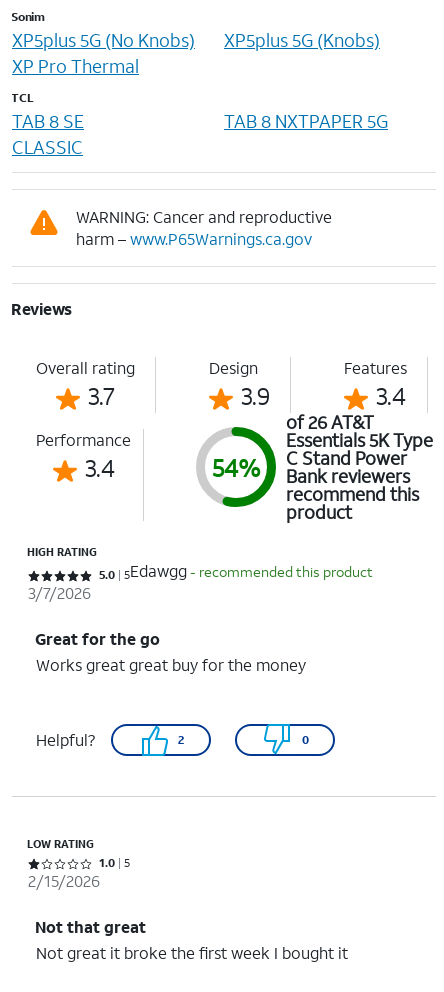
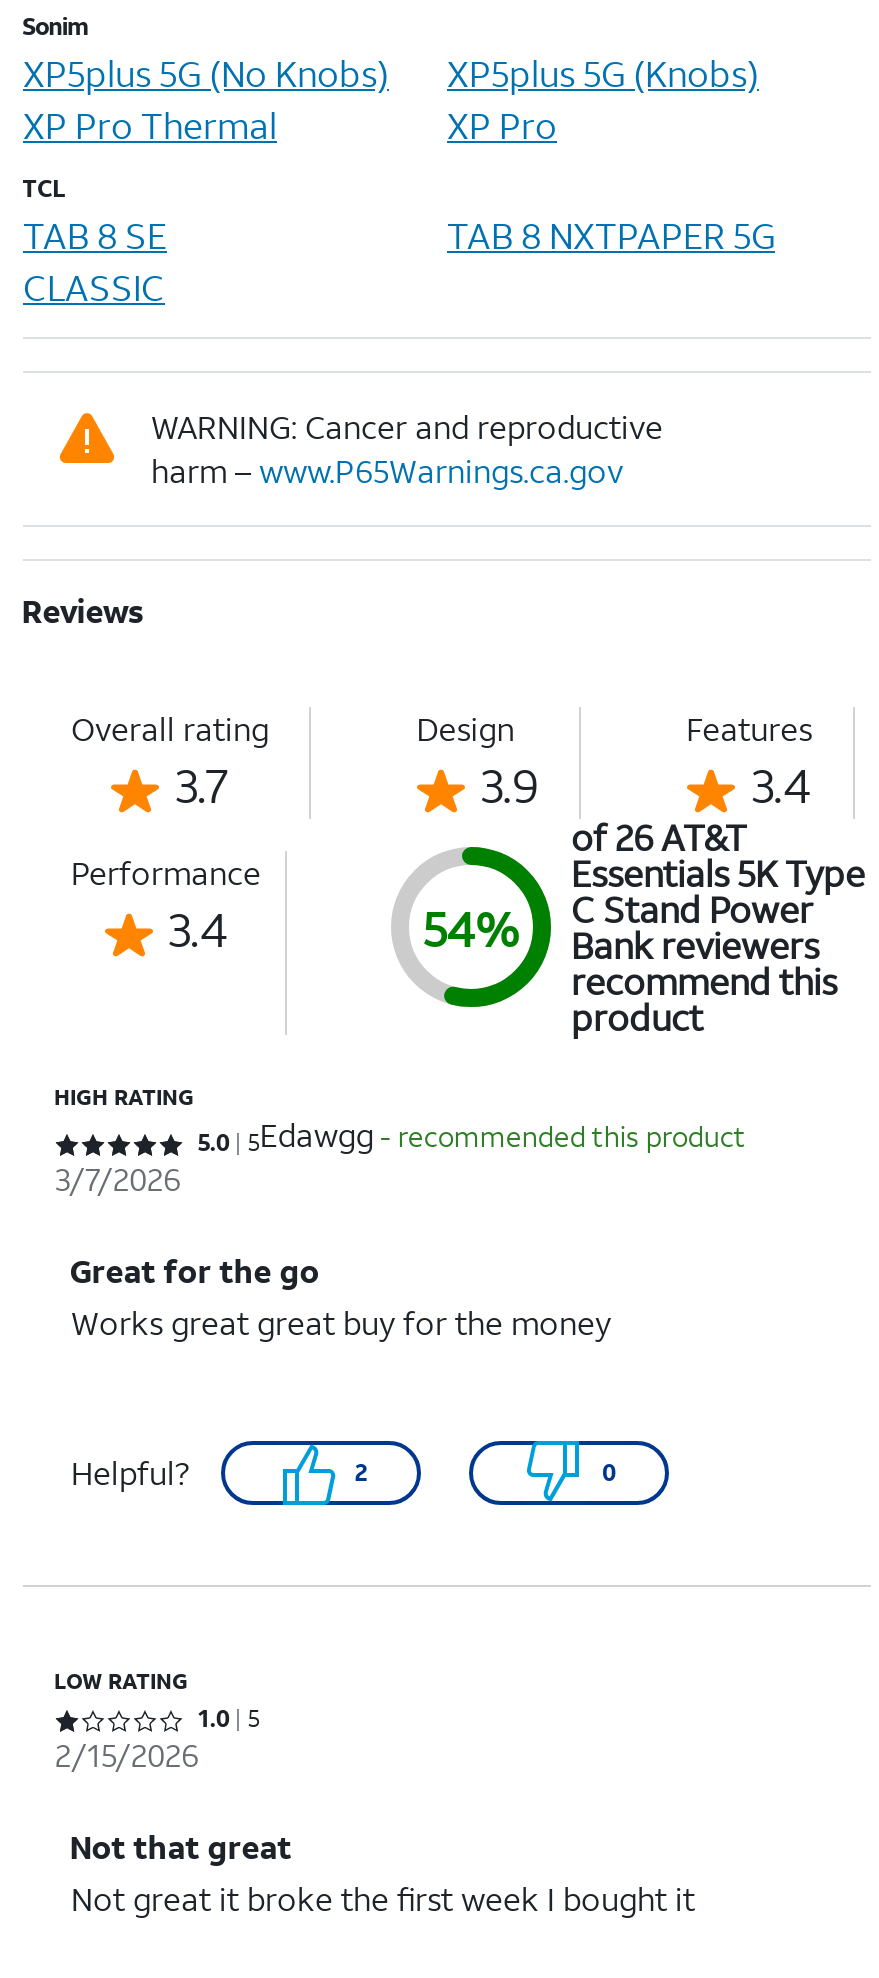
+ XP Pro
